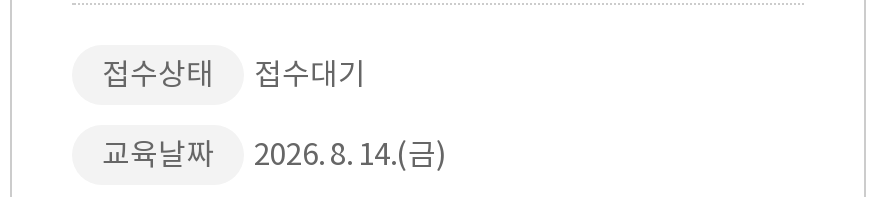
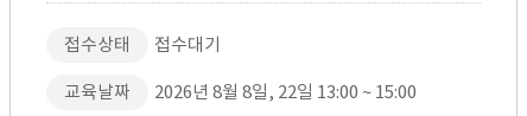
- 교육날짜 2026. 8. 14.(금)
+ 교육날짜 2026년 8월 8일, 22일 13:00 ~ 15:00
